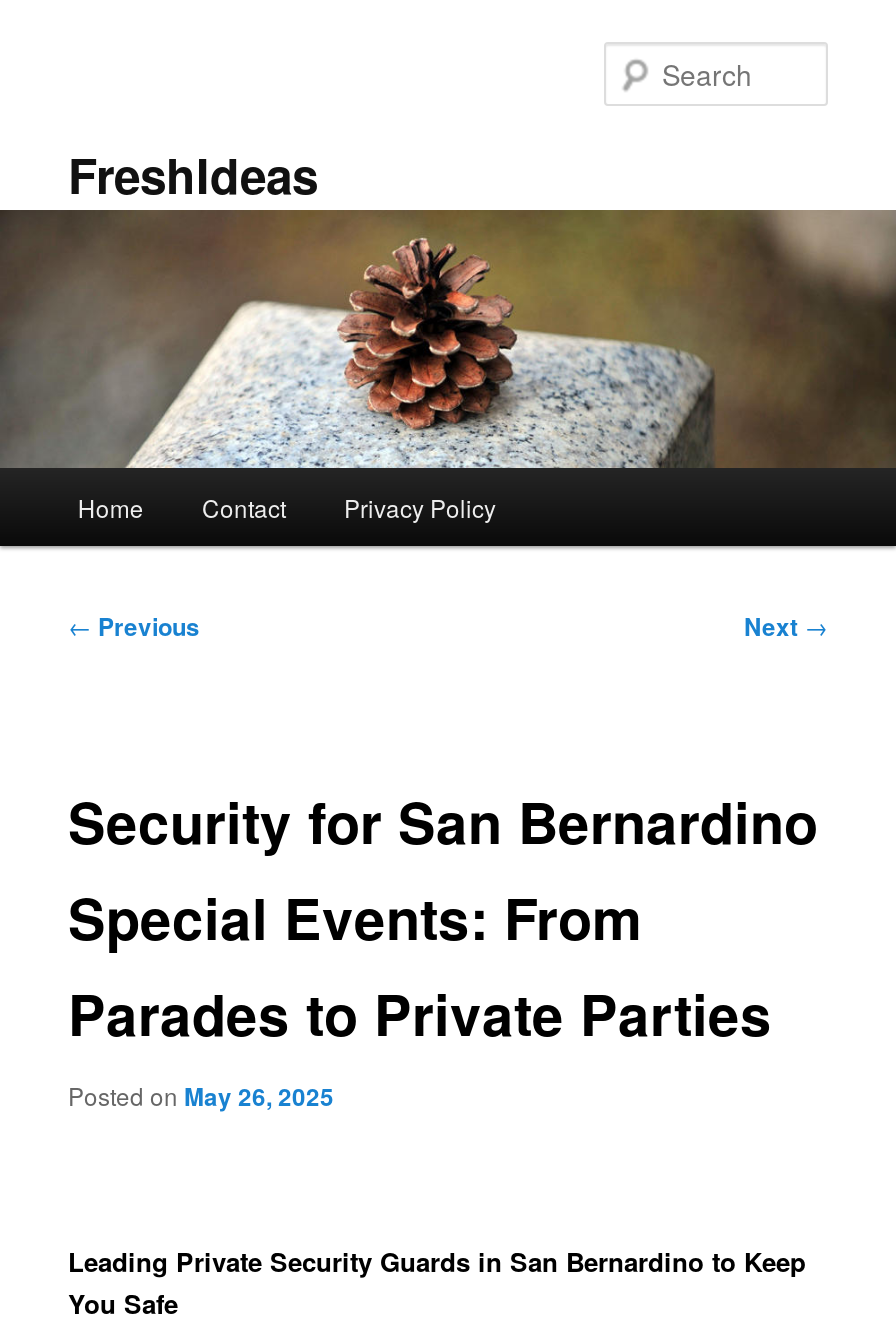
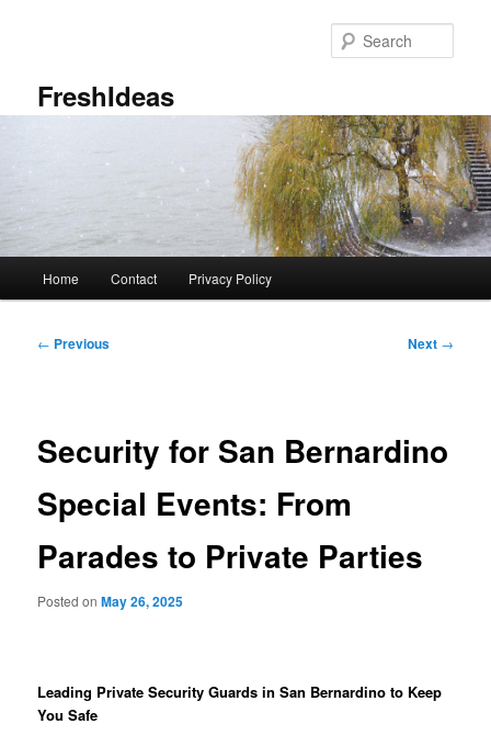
- [image]
+ [image]
